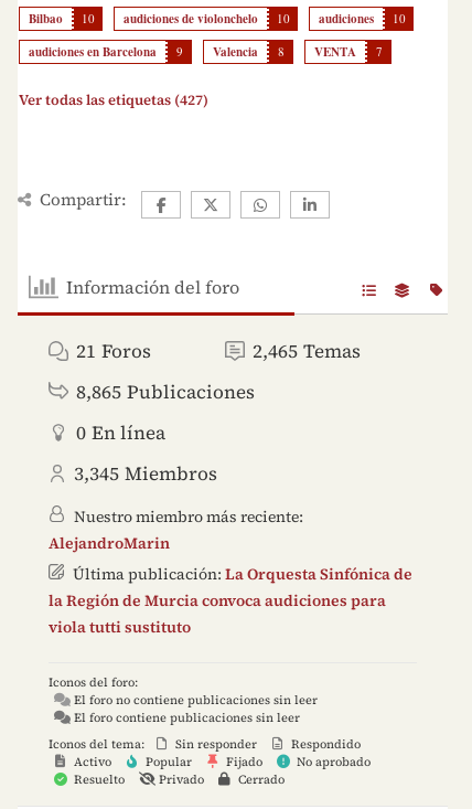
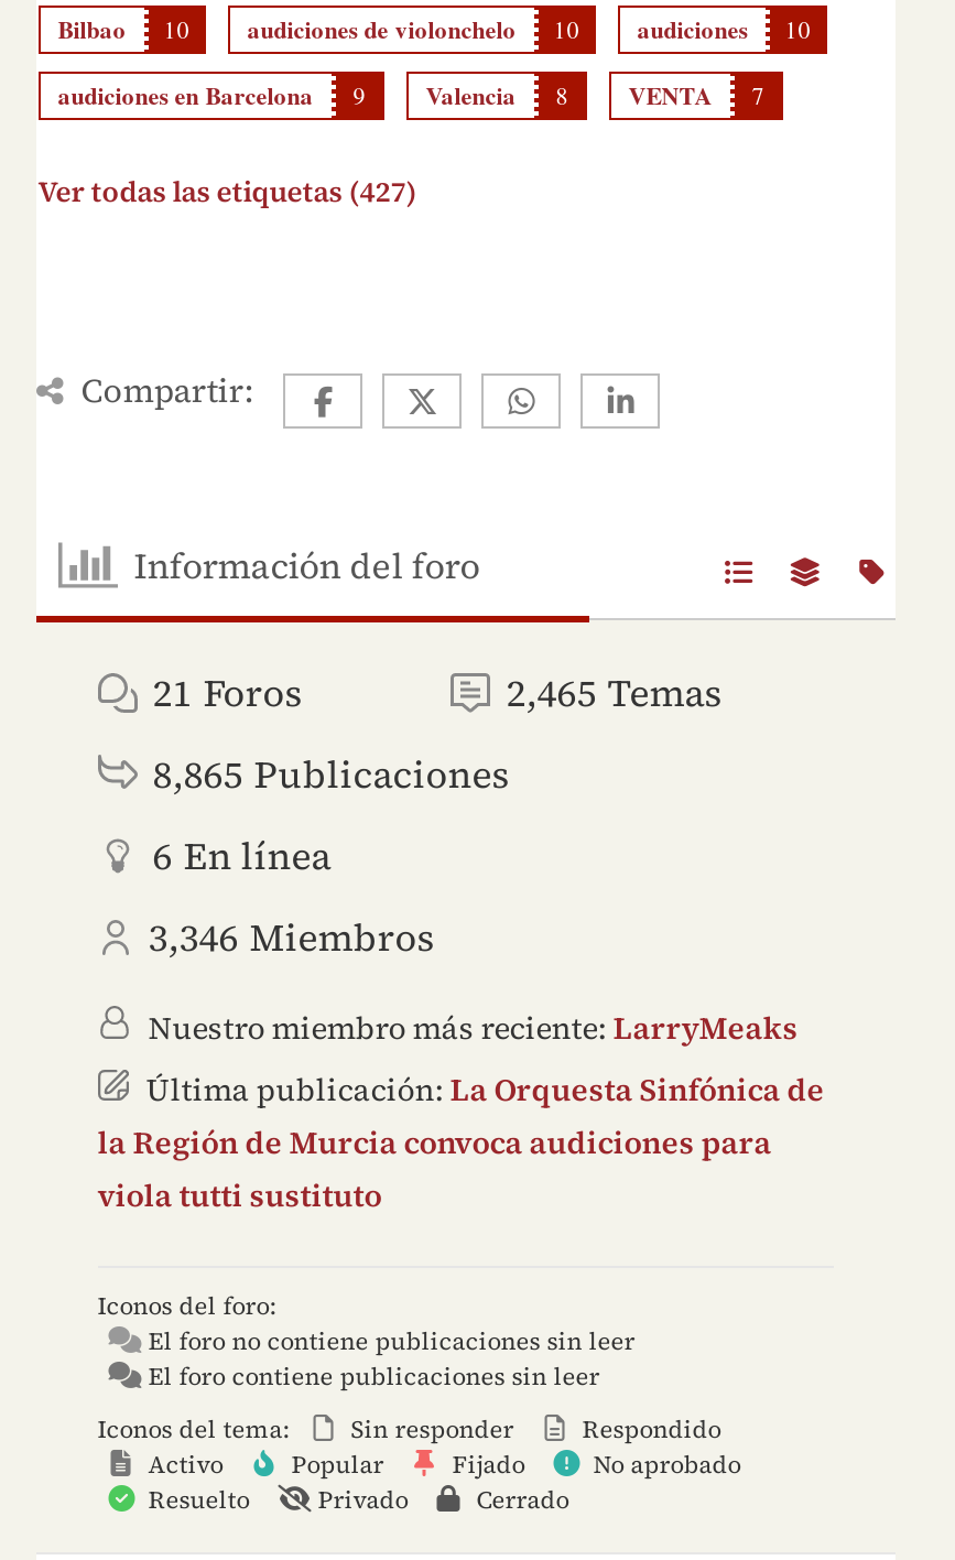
- 0 En línea
+ 6 En línea

- 3,345 Miembros
+ 3,346 Miembros

- Nuestro miembro más reciente:
- AlejandroMarin
+ Nuestro miembro más reciente: LarryMeaks
